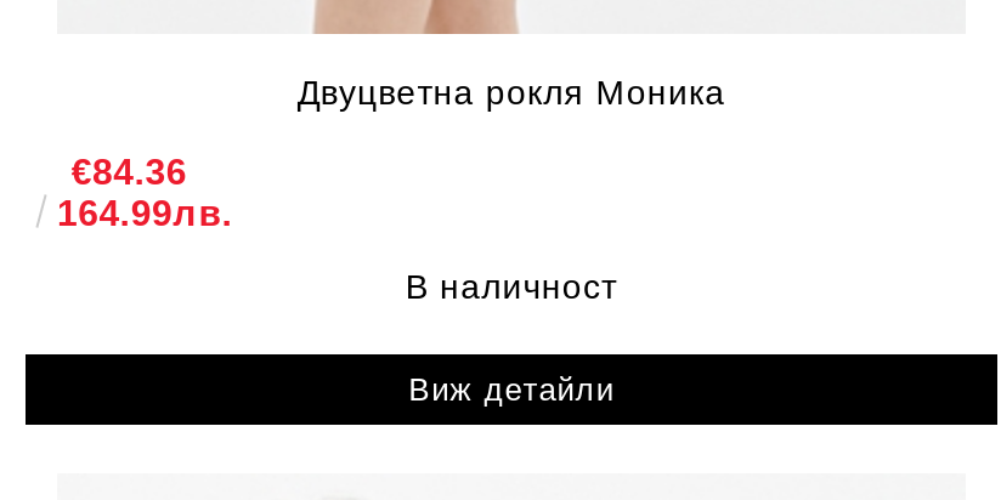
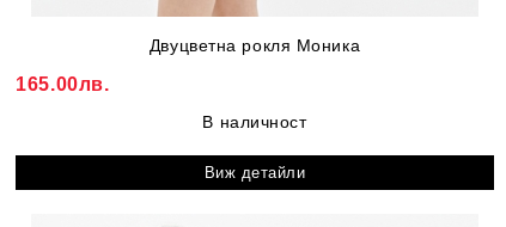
- €84.36
- 164.99лв.
+ 165.00лв.
